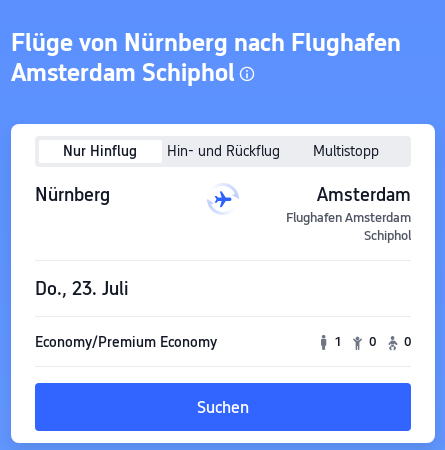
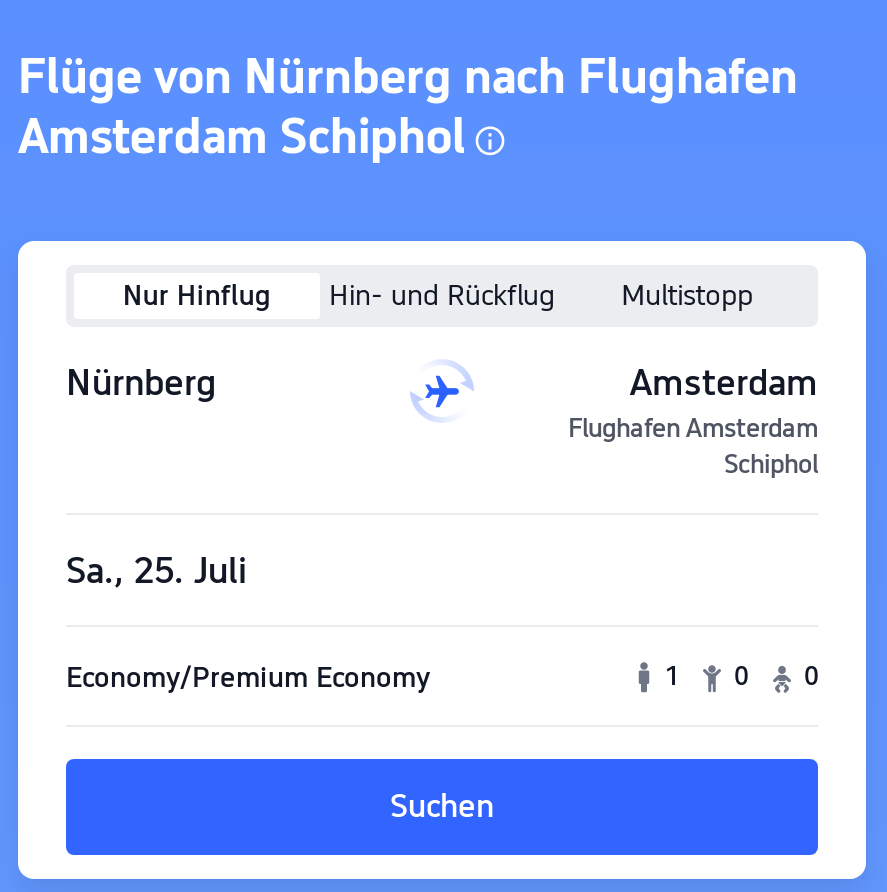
- Do., 23. Juli
+ Sa., 25. Juli
